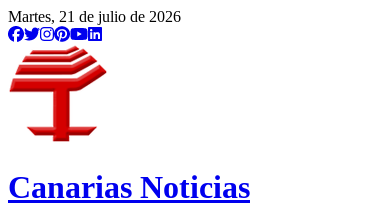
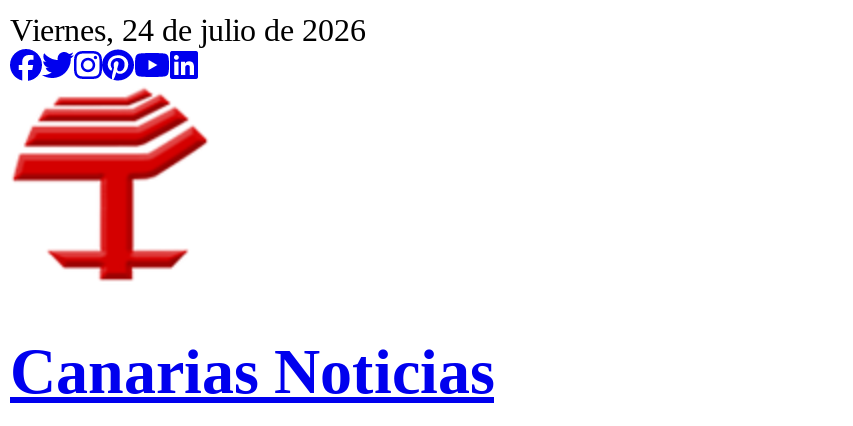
- Martes, 21 de julio de 2026
+ Viernes, 24 de julio de 2026
